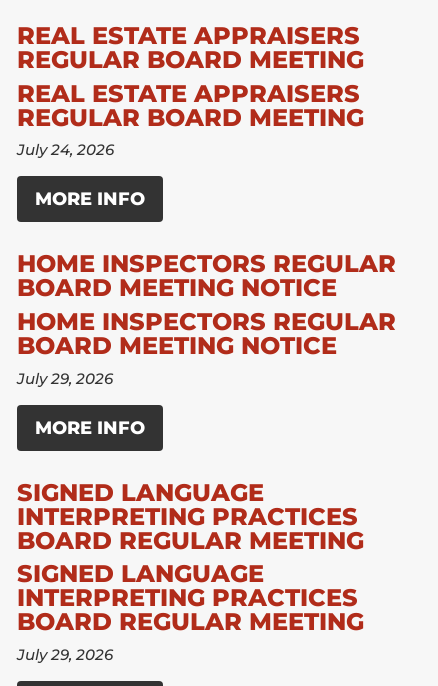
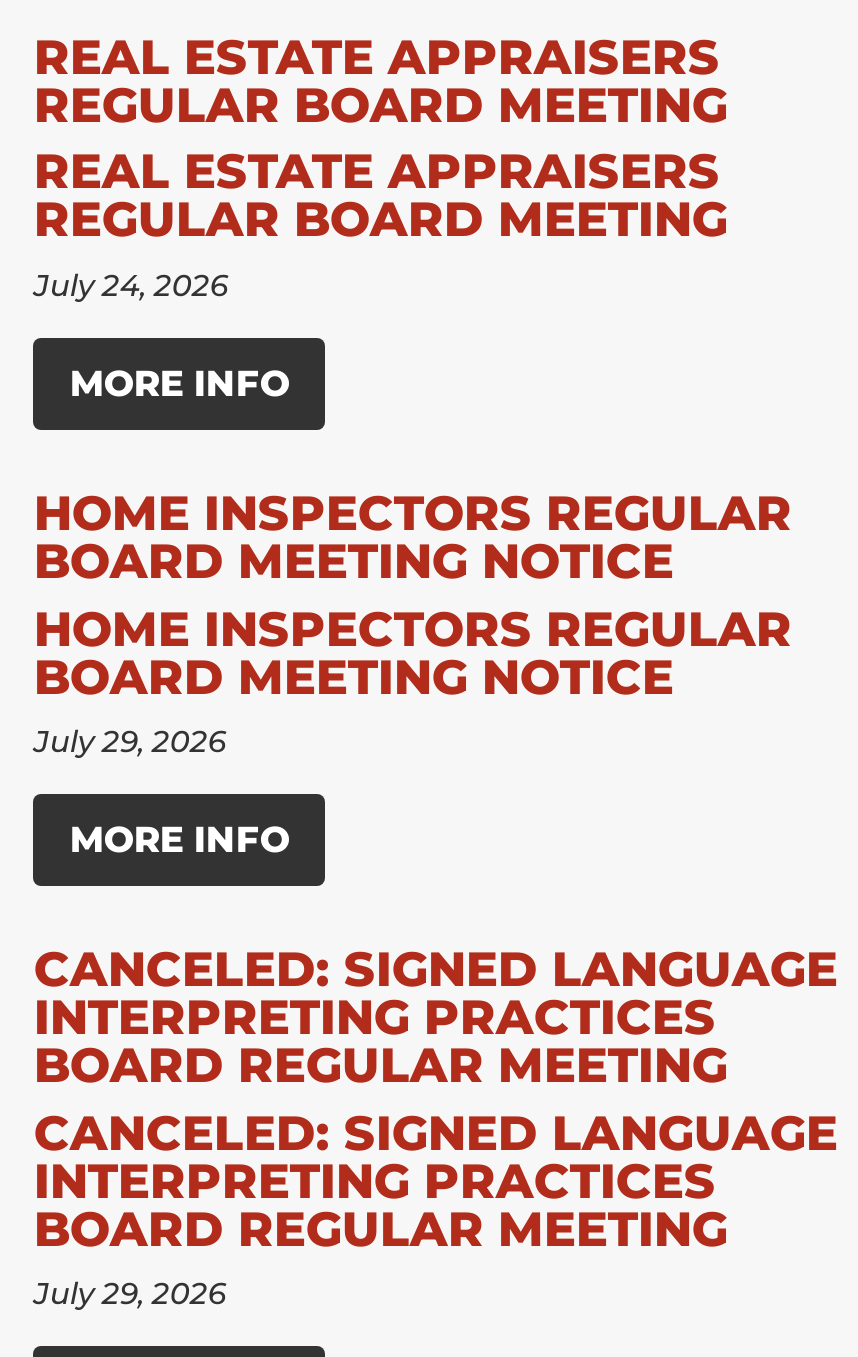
- SIGNED LANGUAGE
+ CANCELED: SIGNED LANGUAGE

- SIGNED LANGUAGE
+ CANCELED: SIGNED LANGUAGE
